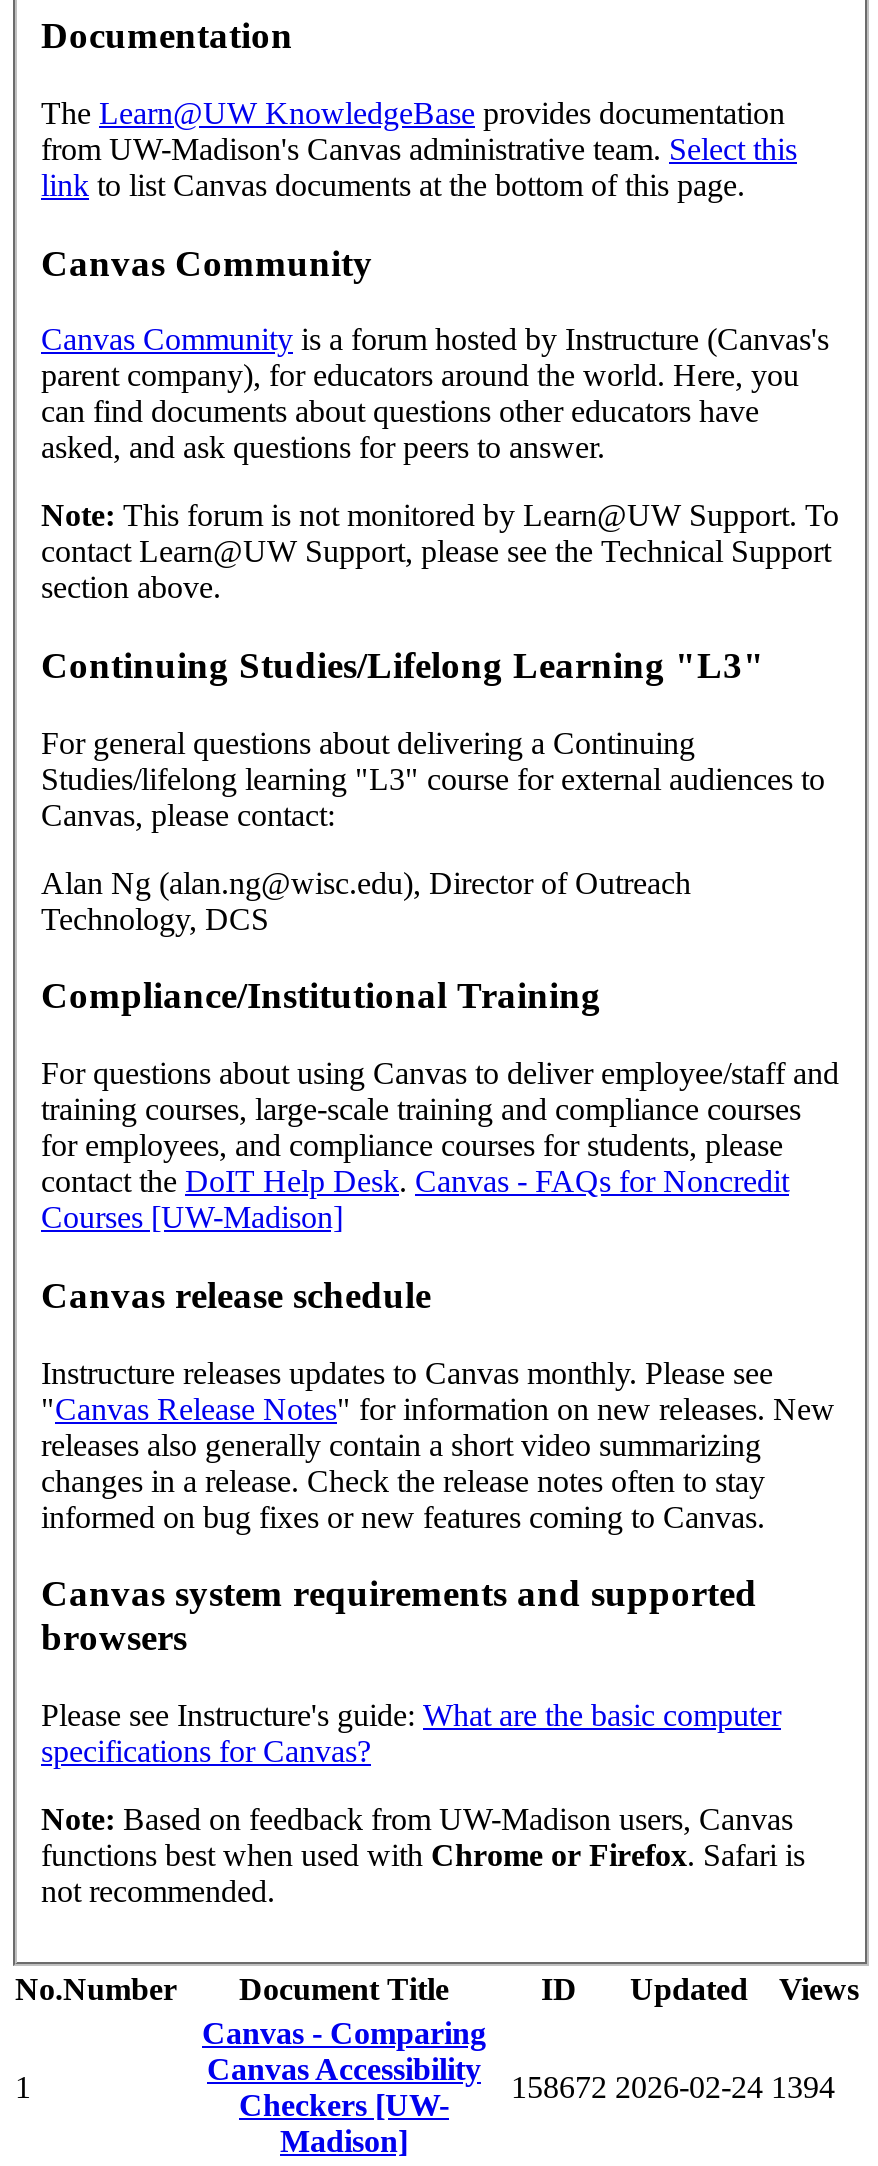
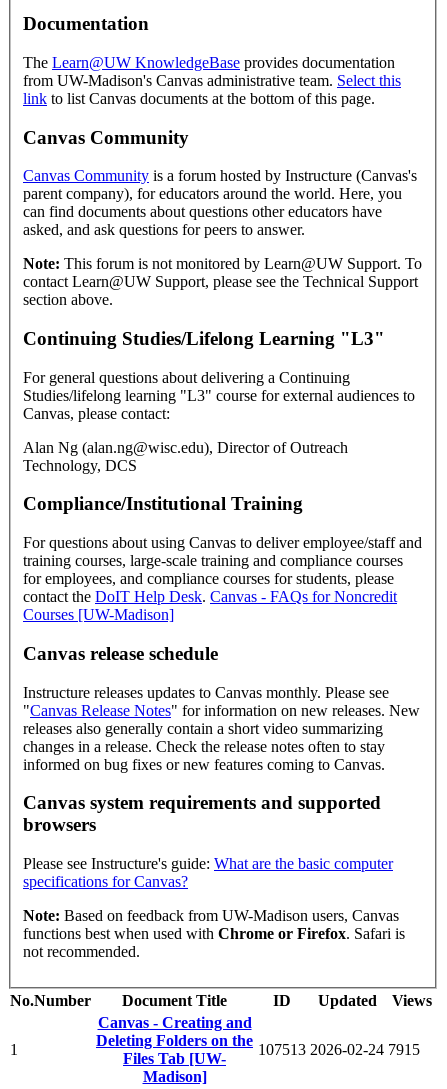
- Canvas - Comparing
- Canvas Accessibility
- Checkers [UW-
+ Canvas - Creating and
+ Deleting Folders on the
+ Files Tab [UW-

- 158672 2026-02-24 1394
+ 107513 2026-02-24 7915
